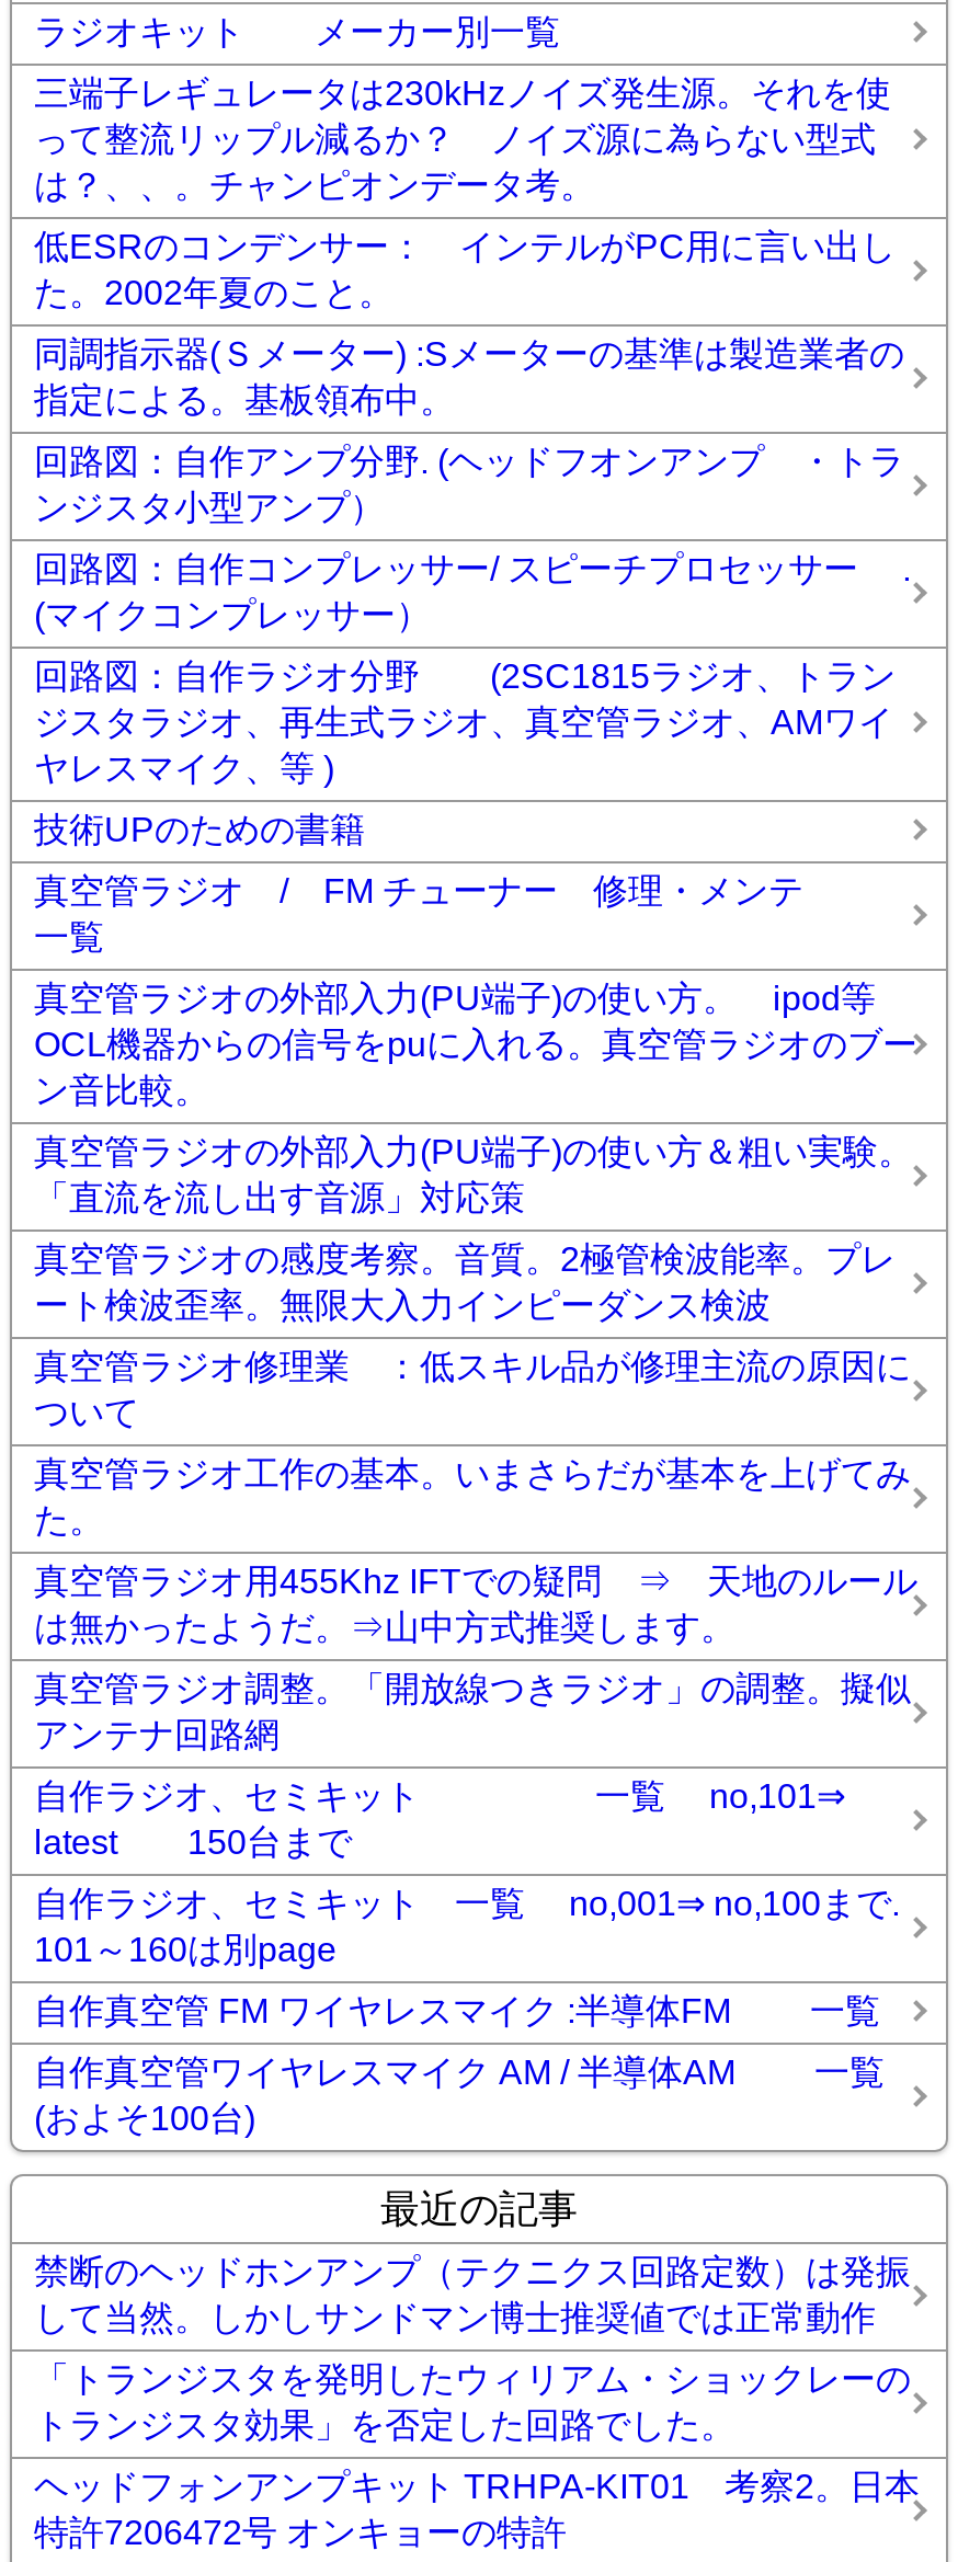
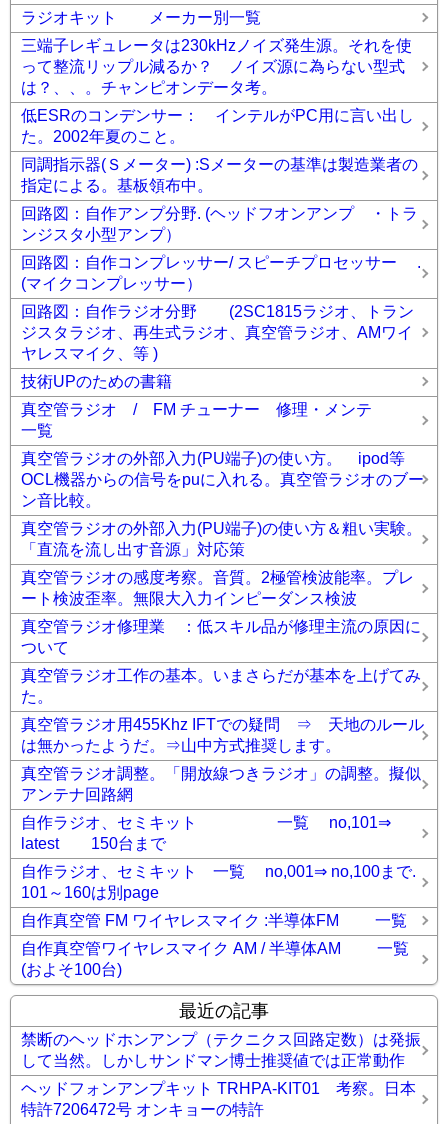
- 「トランジスタを発明したウィリアム・ショックレーの
- トランジスタ効果」を否定した回路でした。
- ヘッドフォンアンプキット TRHPA-KIT01 考察2。日本
+ ヘッドフォンアンプキット TRHPA-KIT01 考察。日本
